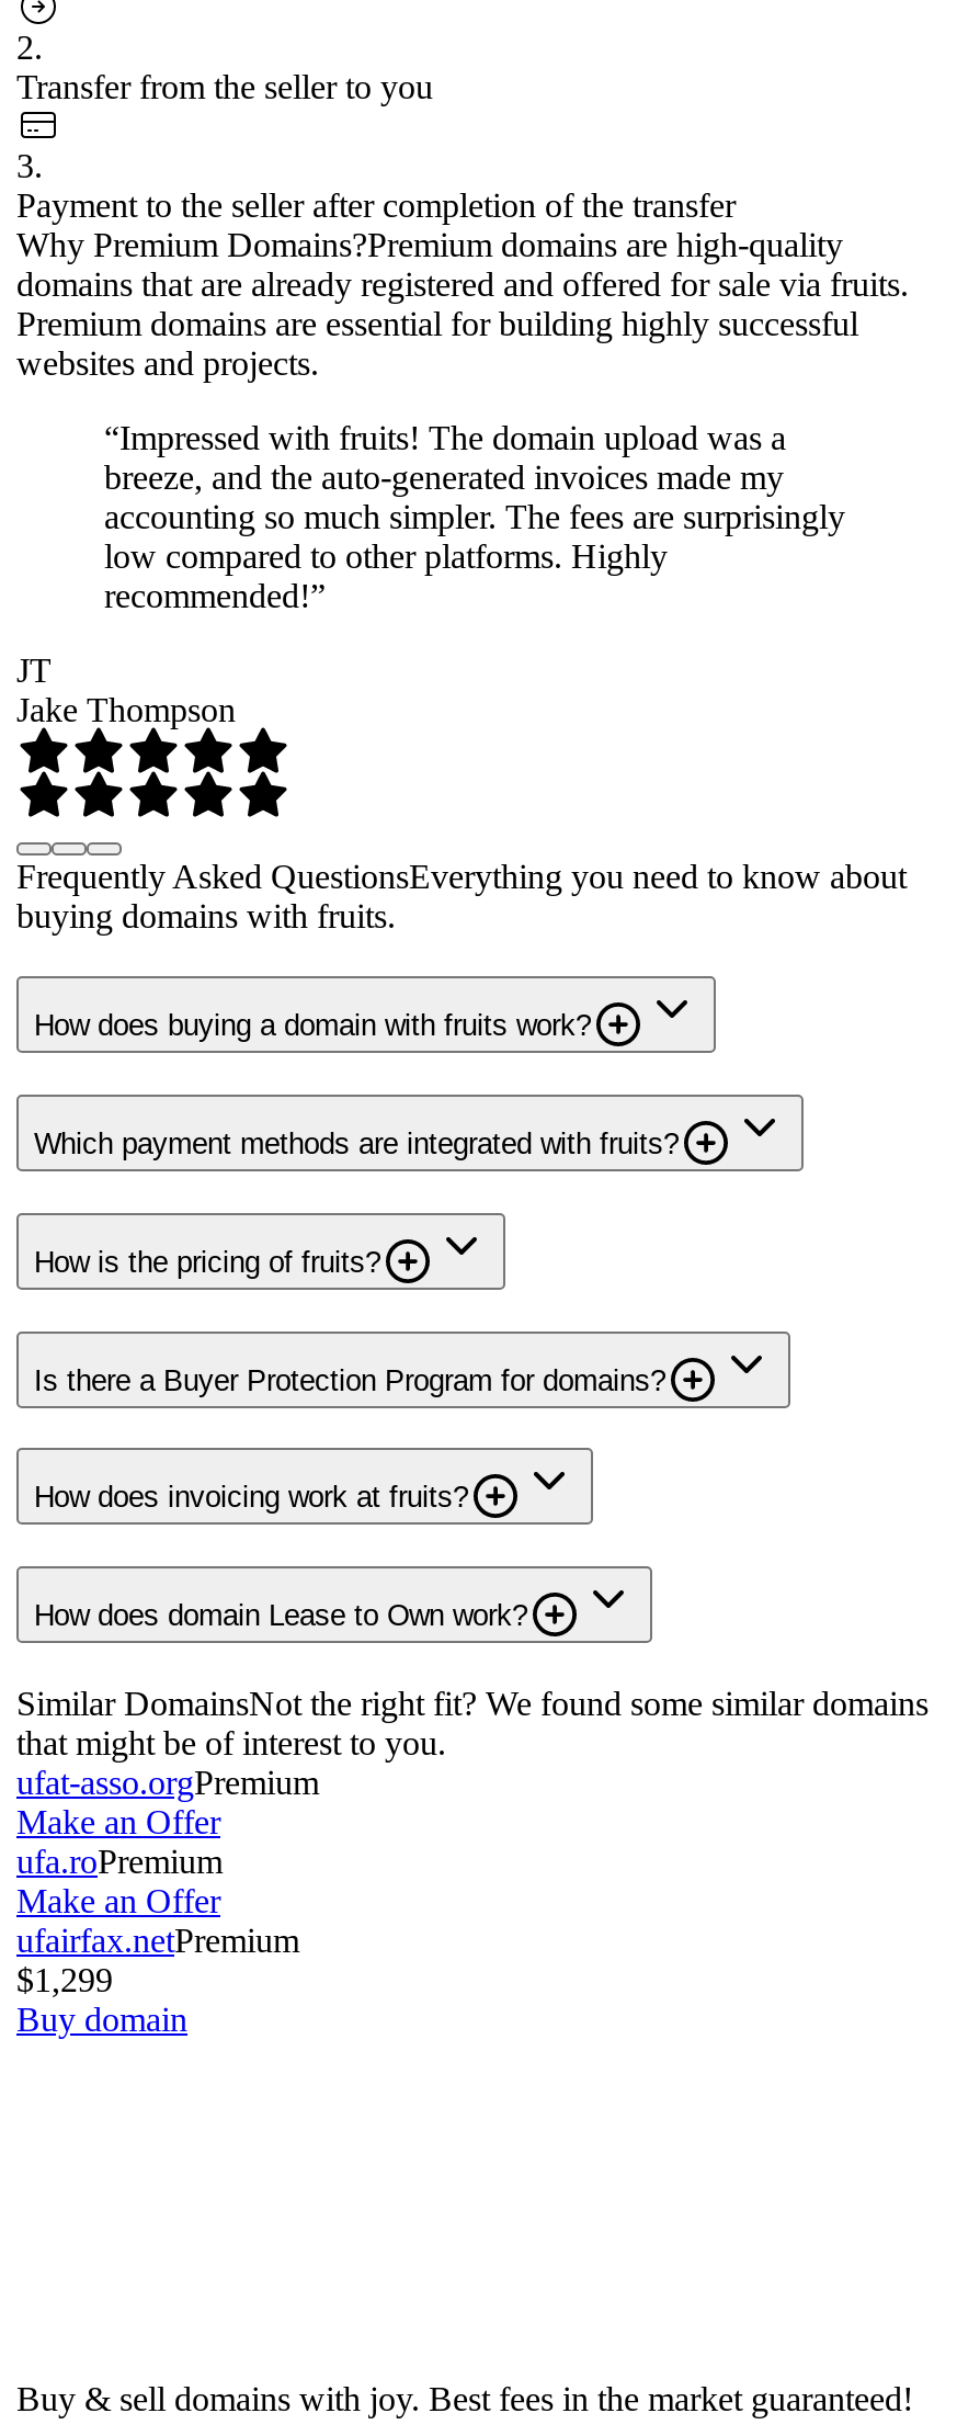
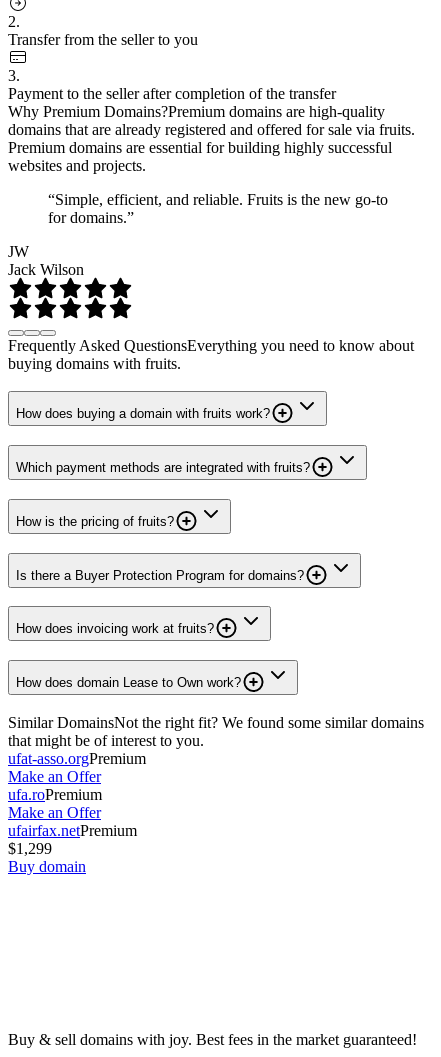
- “Impressed with fruits! The domain upload was a
- breeze, and the auto-generated invoices made my
- accounting so much simpler. The fees are surprisingly
- low compared to other platforms. Highly
- recommended!”
+ “Simple, efficient, and reliable. Fruits is the new go-to
+ for domains.”

- JT
- Jake Thompson
+ JW
+ Jack Wilson
